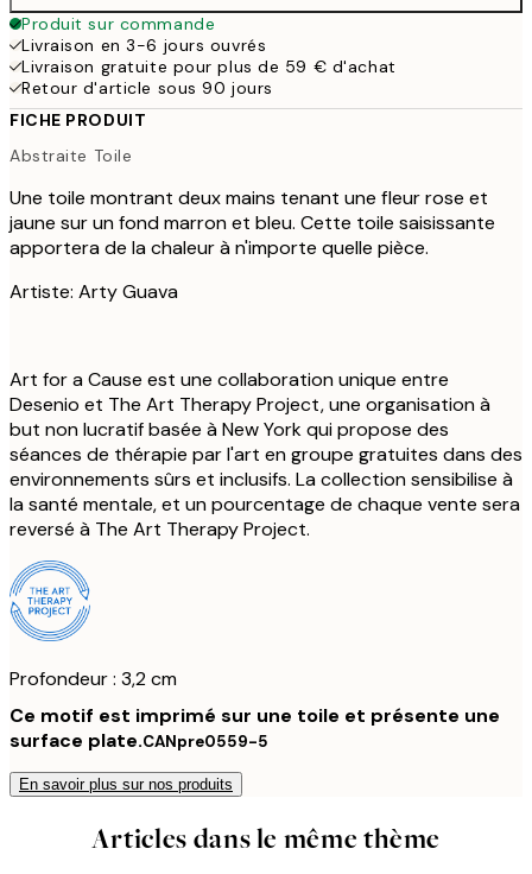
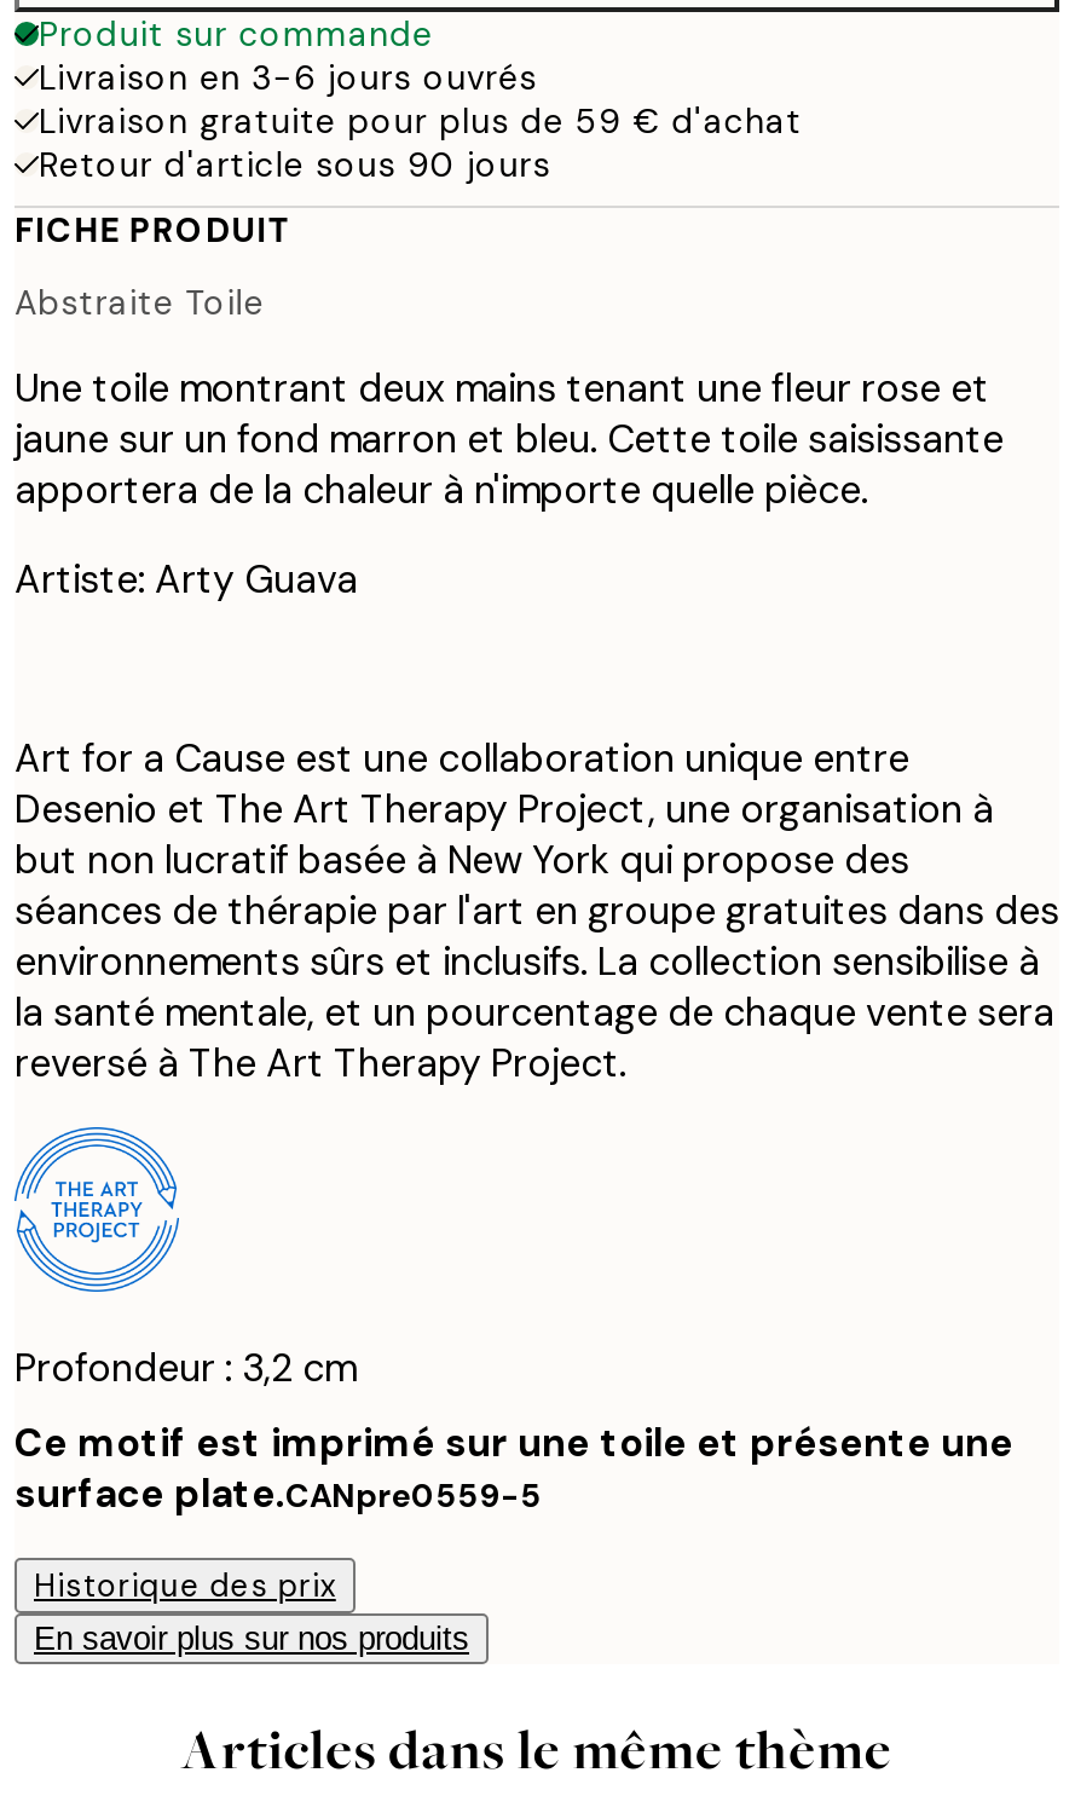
+ Historique des prix
